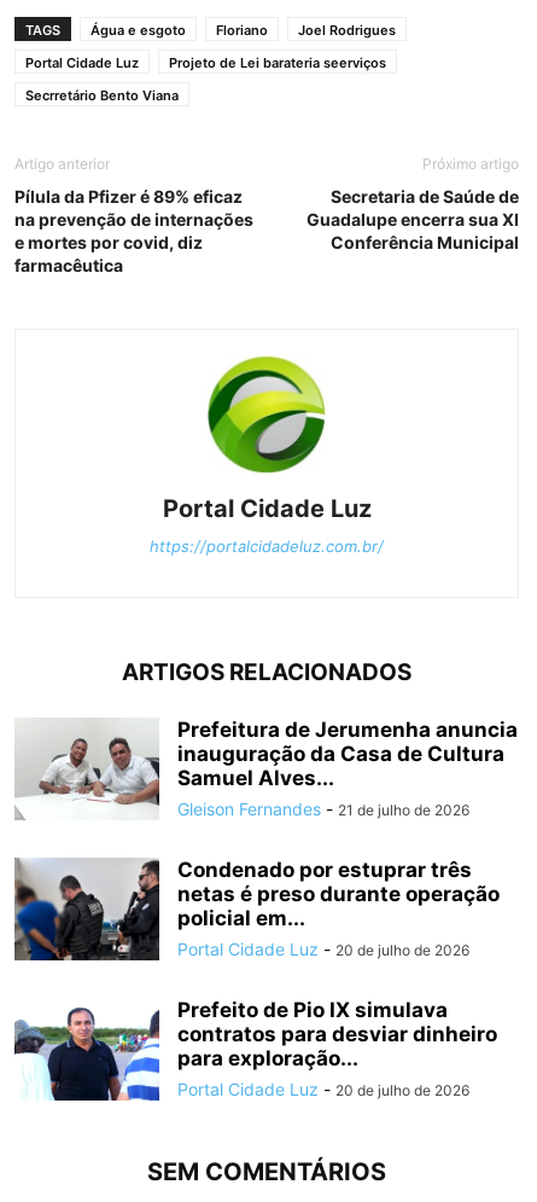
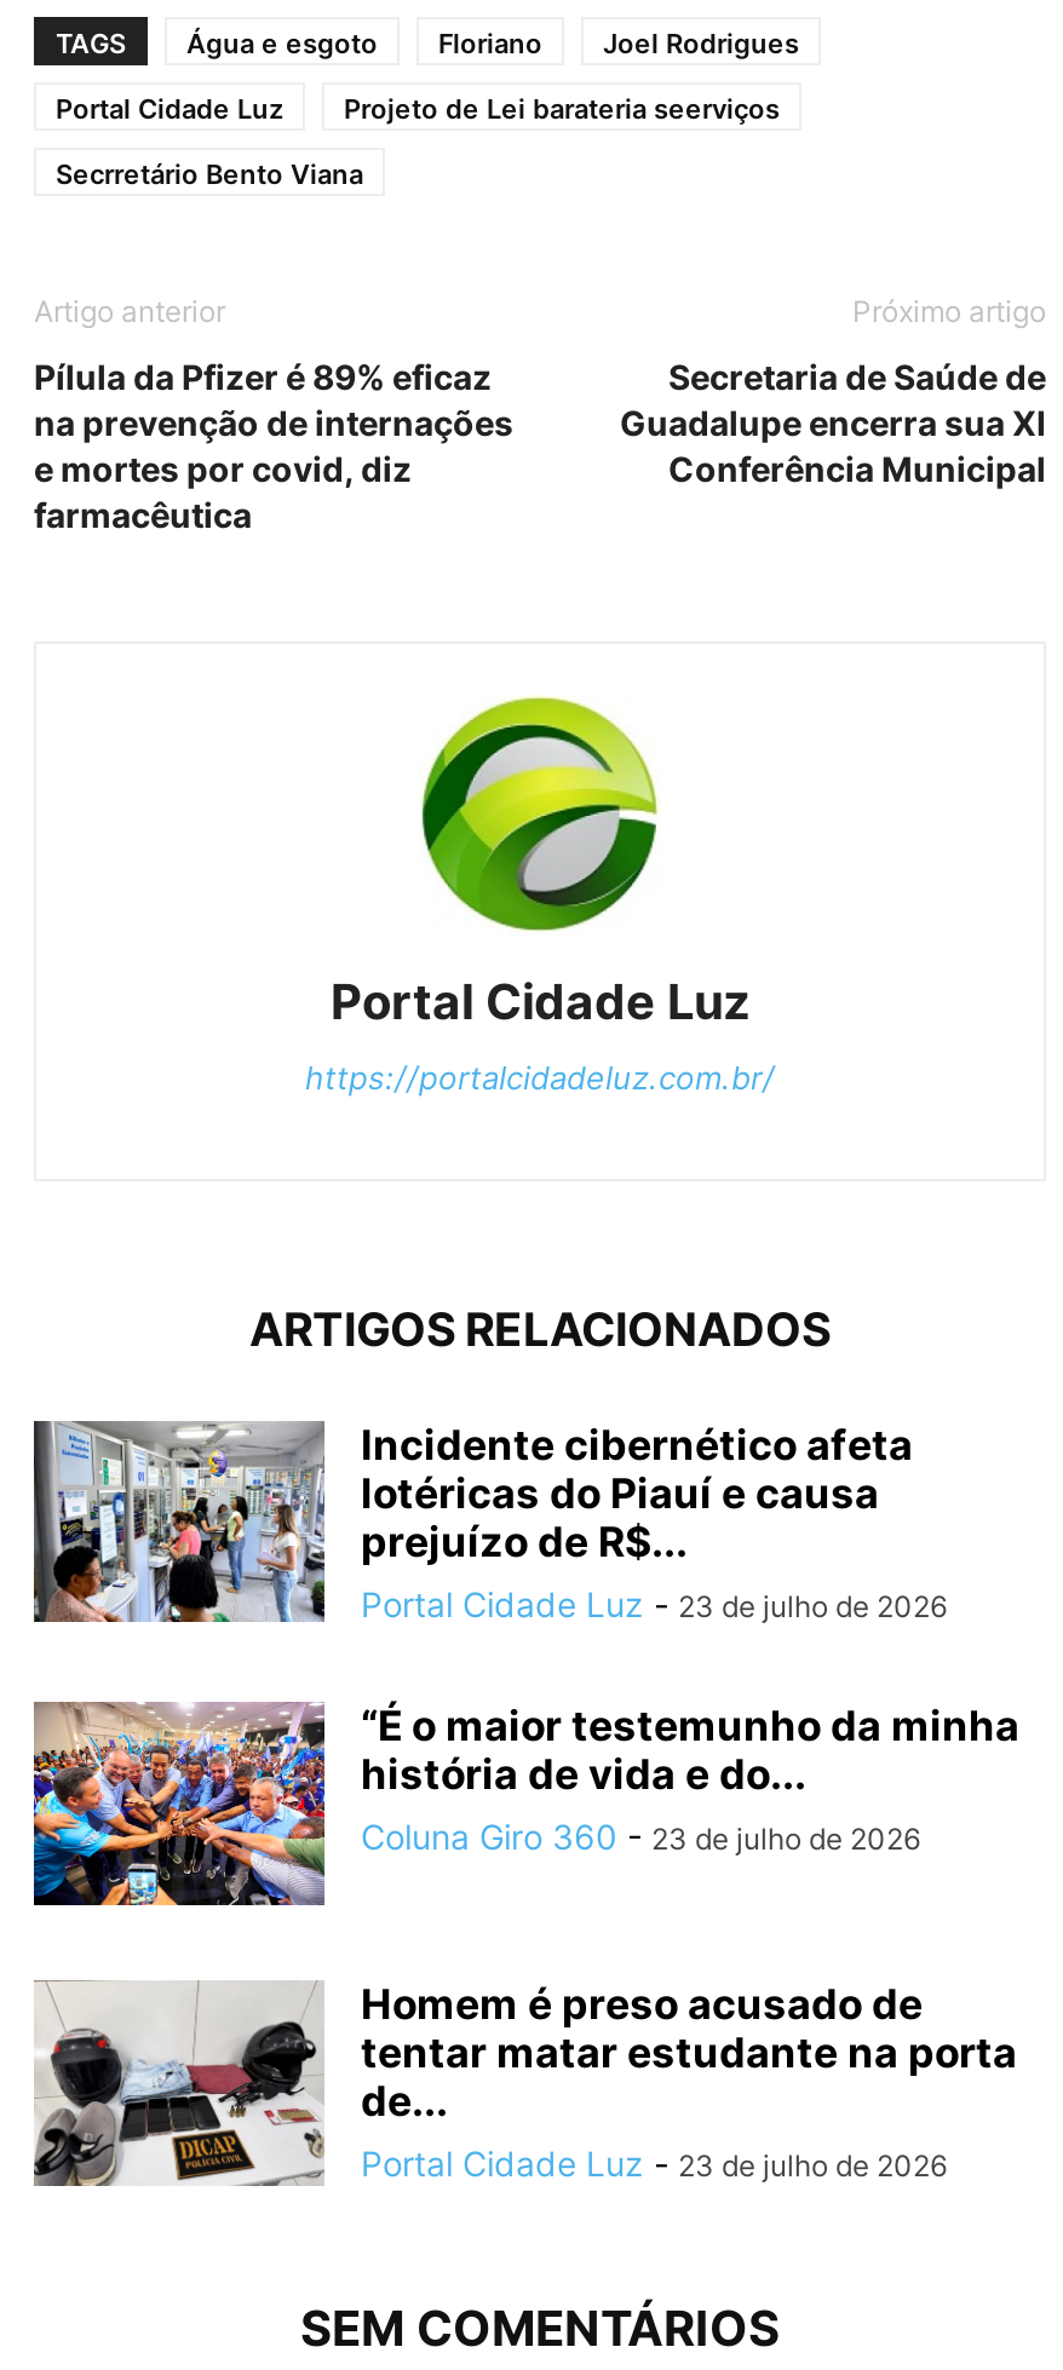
- [image]
- Prefeitura de Jerumenha anuncia
- inauguração da Casa de Cultura
- Samuel Alves...
- Gleison Fernandes - 21 de julho de 2026
+ [image]
+ Incidente cibernético afeta
+ lotéricas do Piauí e causa
+ prejuízo de R$...
+ Portal Cidade Luz - 23 de julho de 2026

- [image]
- Condenado por estuprar três
- netas é preso durante operação
- policial em...
- Portal Cidade Luz - 20 de julho de 2026
+ [image]
+ “É o maior testemunho da minha
+ história de vida e do...
+ Coluna Giro 360 - 23 de julho de 2026

- [image]
- Prefeito de Pio IX simulava
- contratos para desviar dinheiro
- para exploração...
- Portal Cidade Luz - 20 de julho de 2026
+ [image]
+ Homem é preso acusado de
+ tentar matar estudante na porta
+ de...
+ Portal Cidade Luz - 23 de julho de 2026
